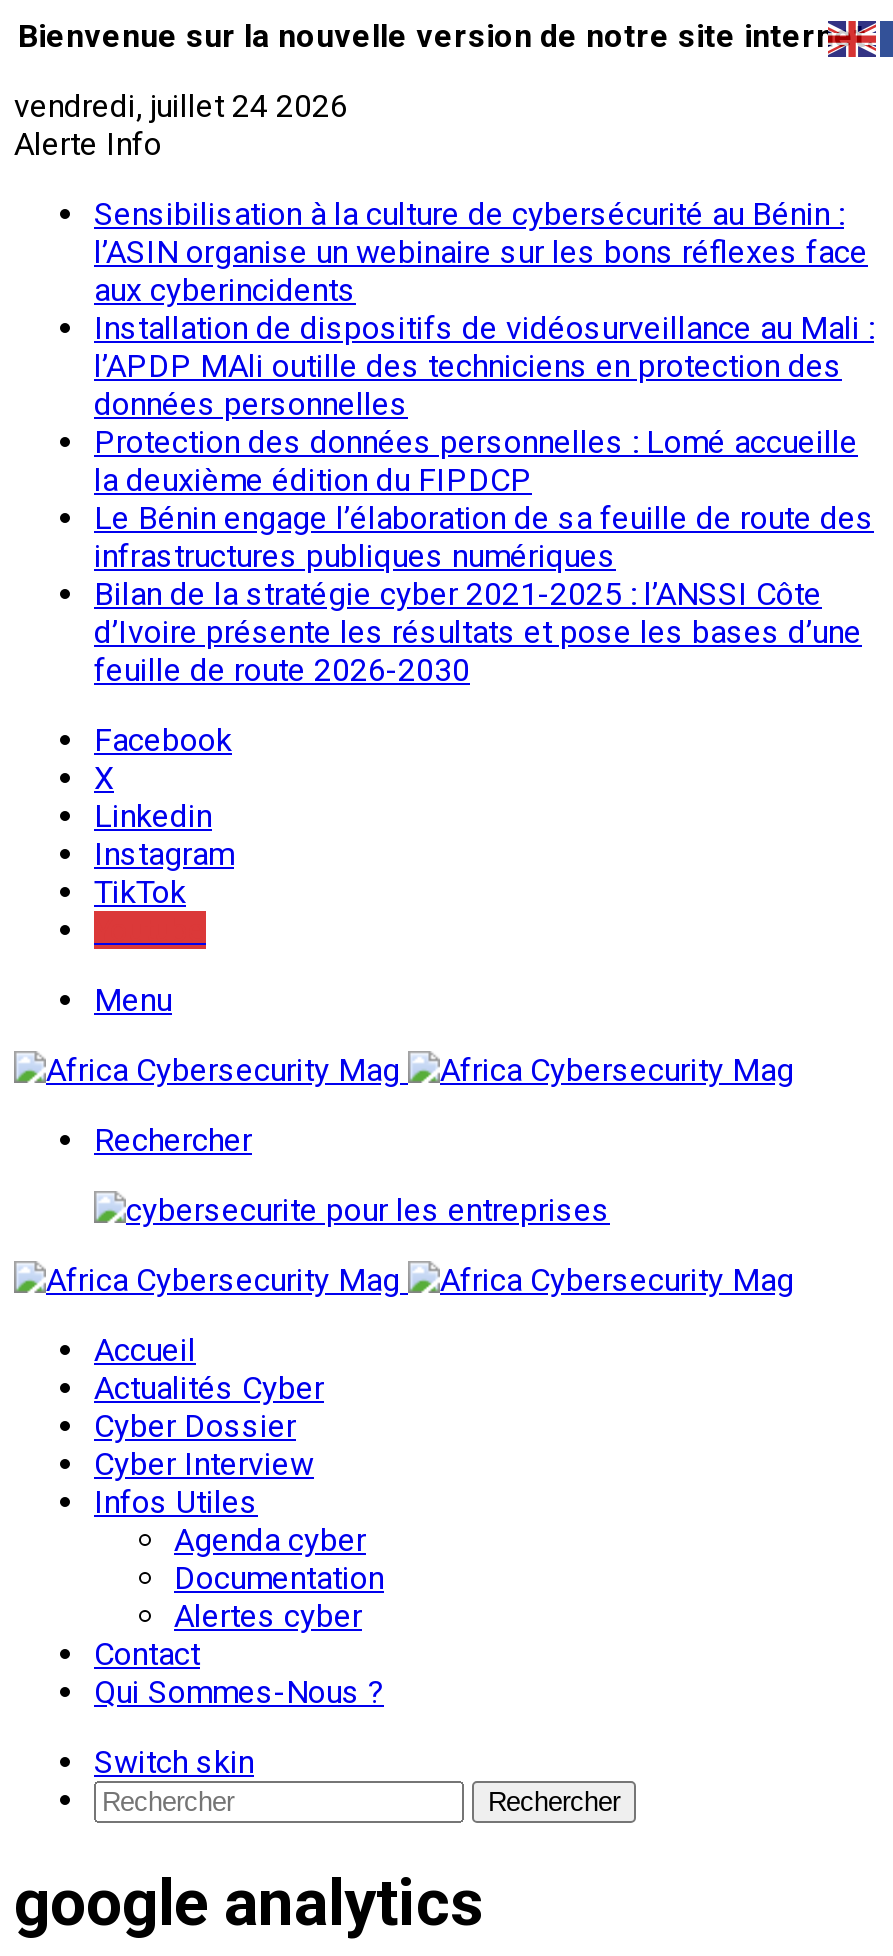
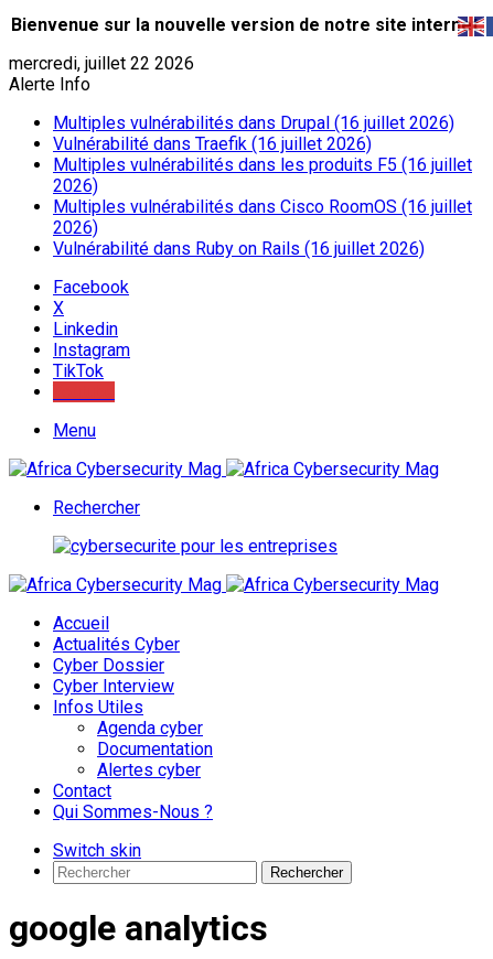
- vendredi, juillet 24 2026
+ mercredi, juillet 22 2026

- Sensibilisation à la culture de cybersécurité au Bénin :
- l’ASIN organise un webinaire sur les bons réflexes face
- aux cyberincidents
- Installation de dispositifs de vidéosurveillance au Mali :
- l’APDP MAli outille des techniciens en protection des
- données personnelles
- Protection des données personnelles : Lomé accueille
- la deuxième édition du FIPDCP
- Le Bénin engage l’élaboration de sa feuille de route des
- infrastructures publiques numériques
- Bilan de la stratégie cyber 2021-2025 : l’ANSSI Côte
- d’Ivoire présente les résultats et pose les bases d’une
- feuille de route 2026-2030
+ Multiples vulnérabilités dans Drupal (16 juillet 2026)
+ Vulnérabilité dans Traefik (16 juillet 2026)
+ Multiples vulnérabilités dans les produits F5 (16 juillet
+ 2026)
+ Multiples vulnérabilités dans Cisco RoomOS (16 juillet
+ 2026)
+ Vulnérabilité dans Ruby on Rails (16 juillet 2026)
